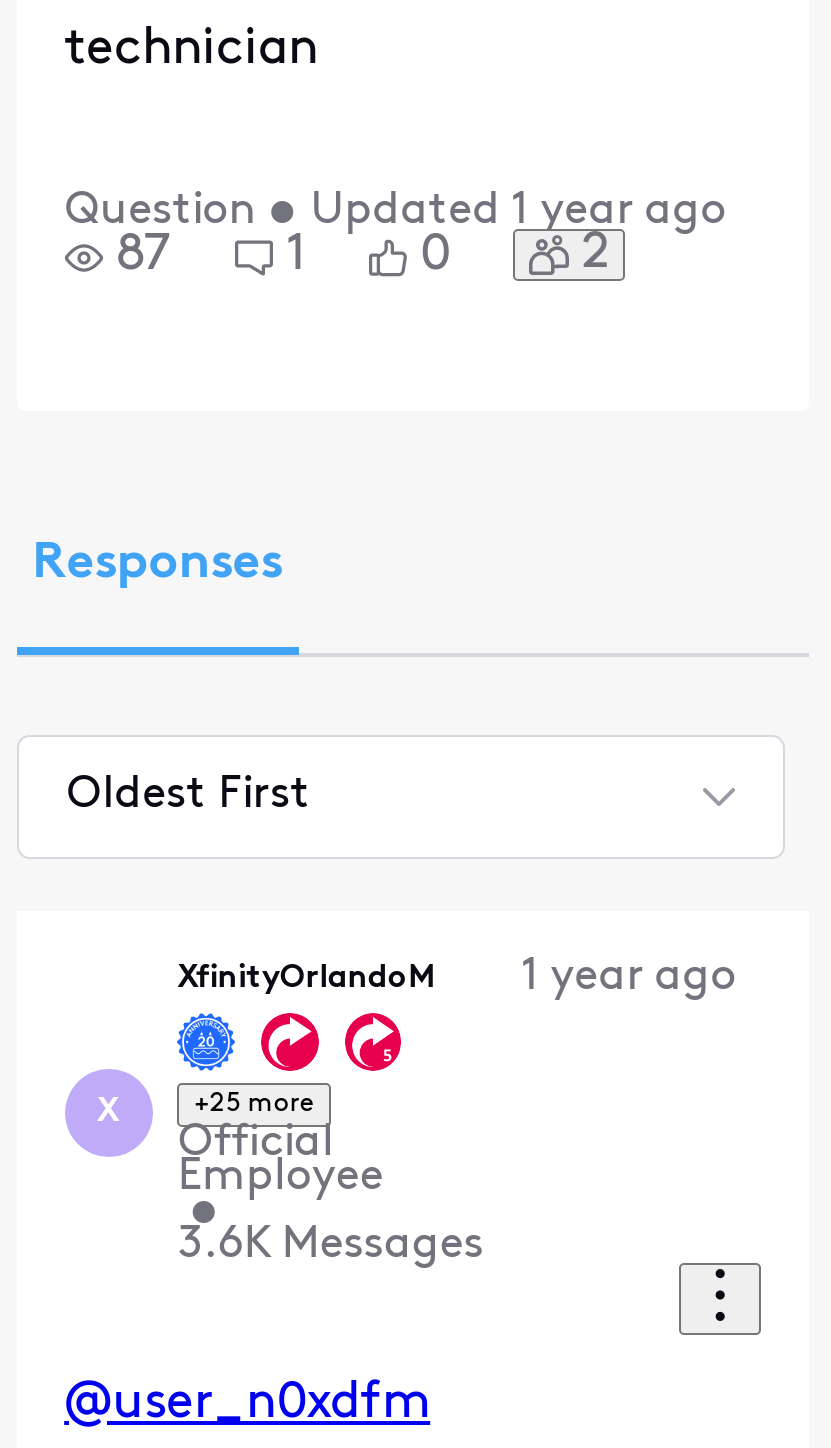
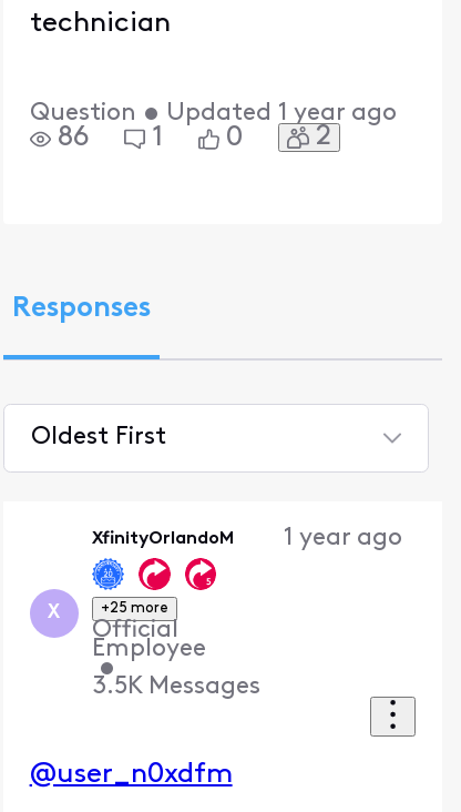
- 87
+ 86

- 3.6K Messages
+ 3.5K Messages
